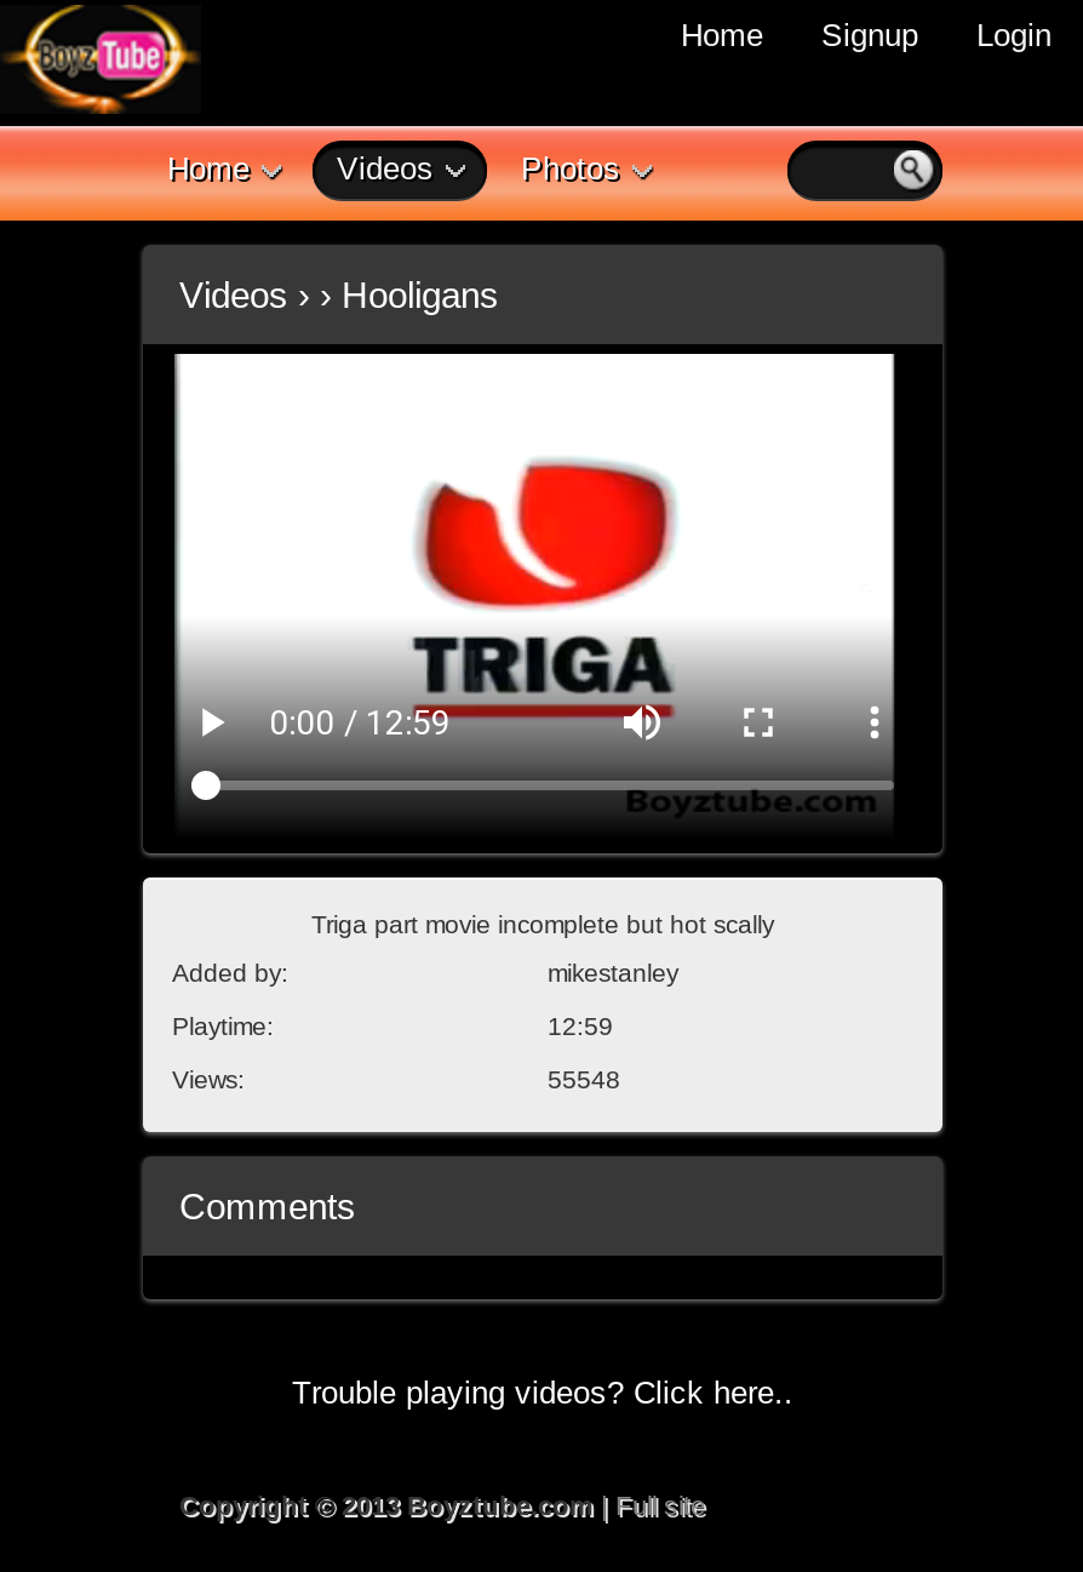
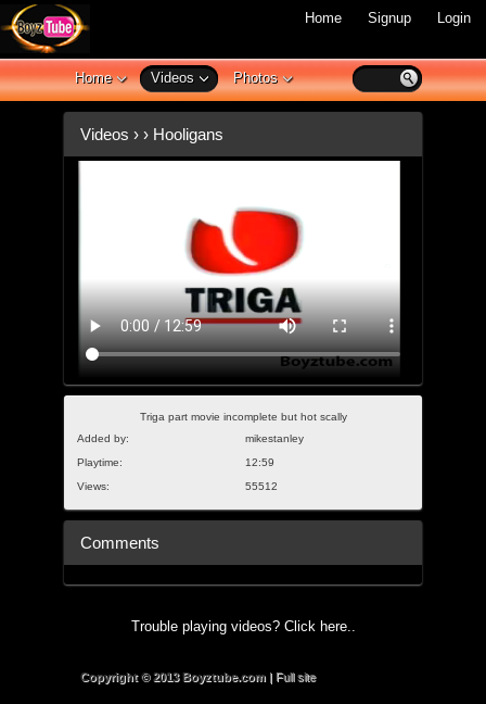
- 55548
+ 55512
